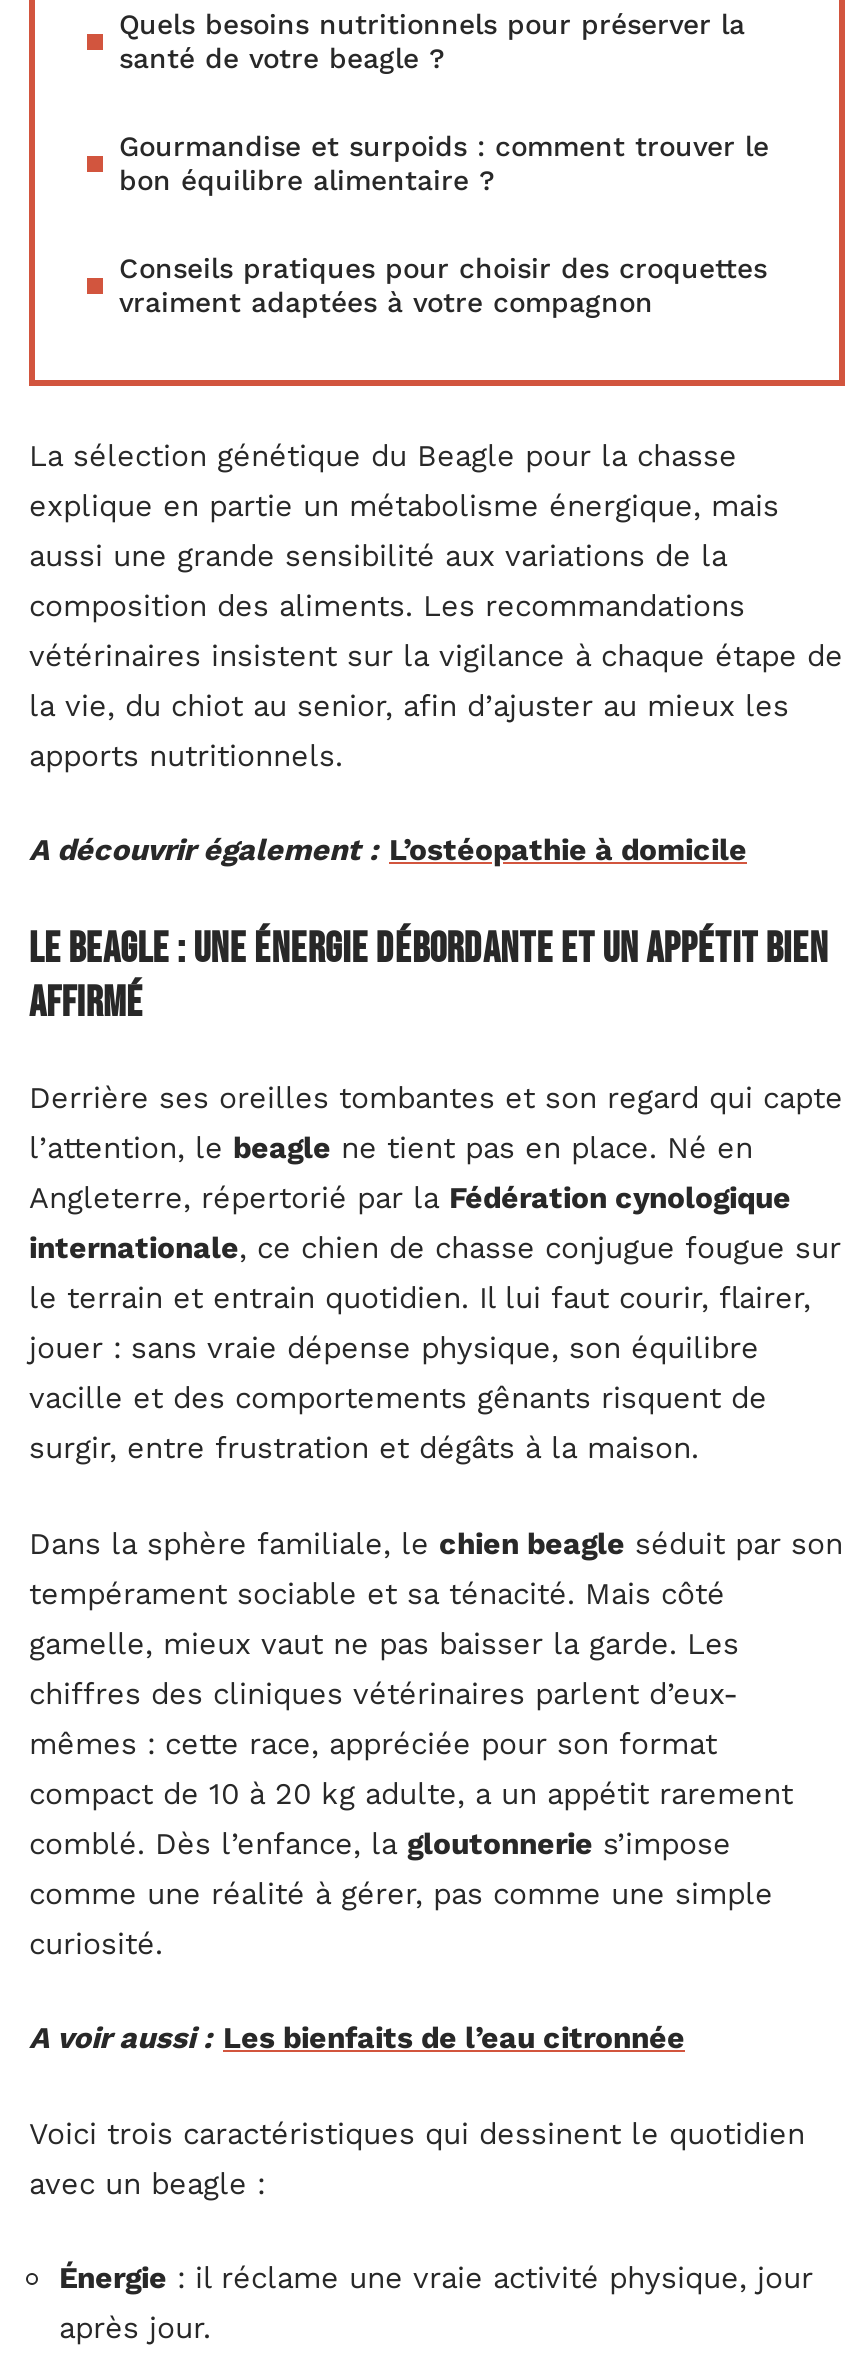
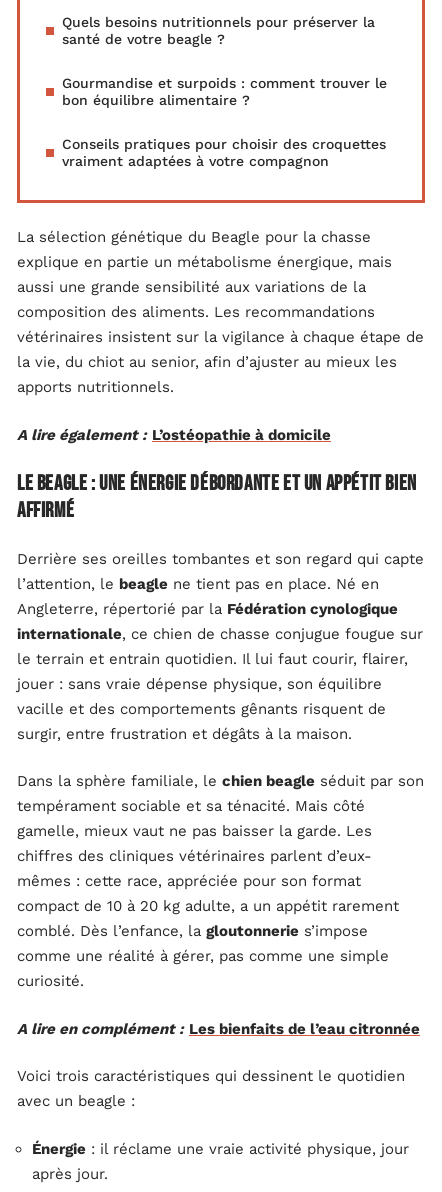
- A découvrir également : L’ostéopathie à domicile
+ A lire également : L’ostéopathie à domicile

- A voir aussi : Les bienfaits de l’eau citronnée
+ A lire en complément : Les bienfaits de l’eau citronnée
